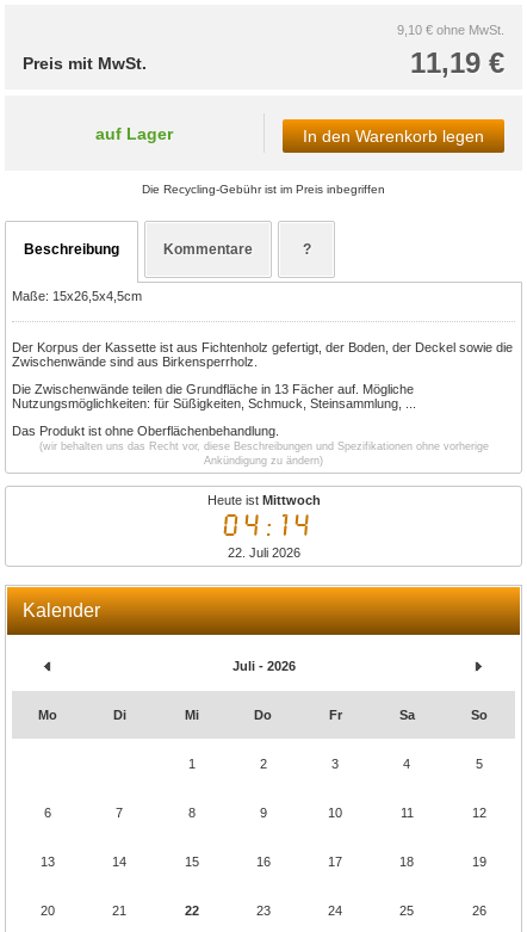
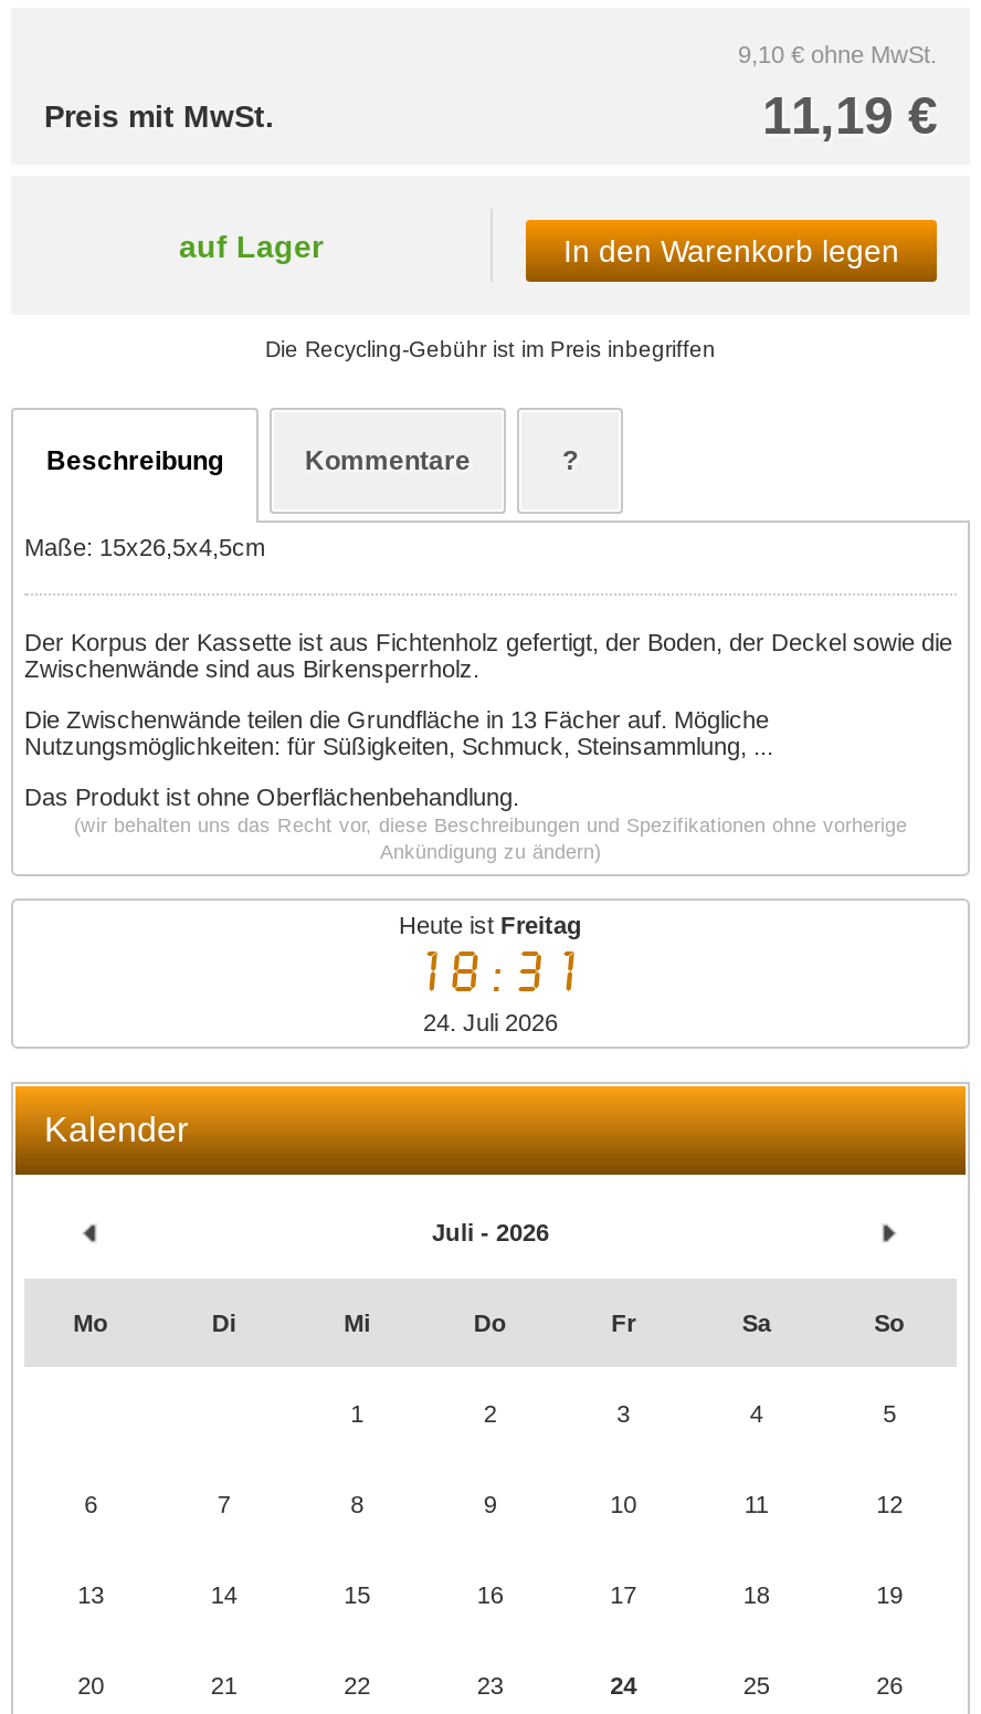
- Heute ist Mittwoch
+ Heute ist Freitag

- 04:14
+ 18:31

- 22. Juli 2026
+ 24. Juli 2026
